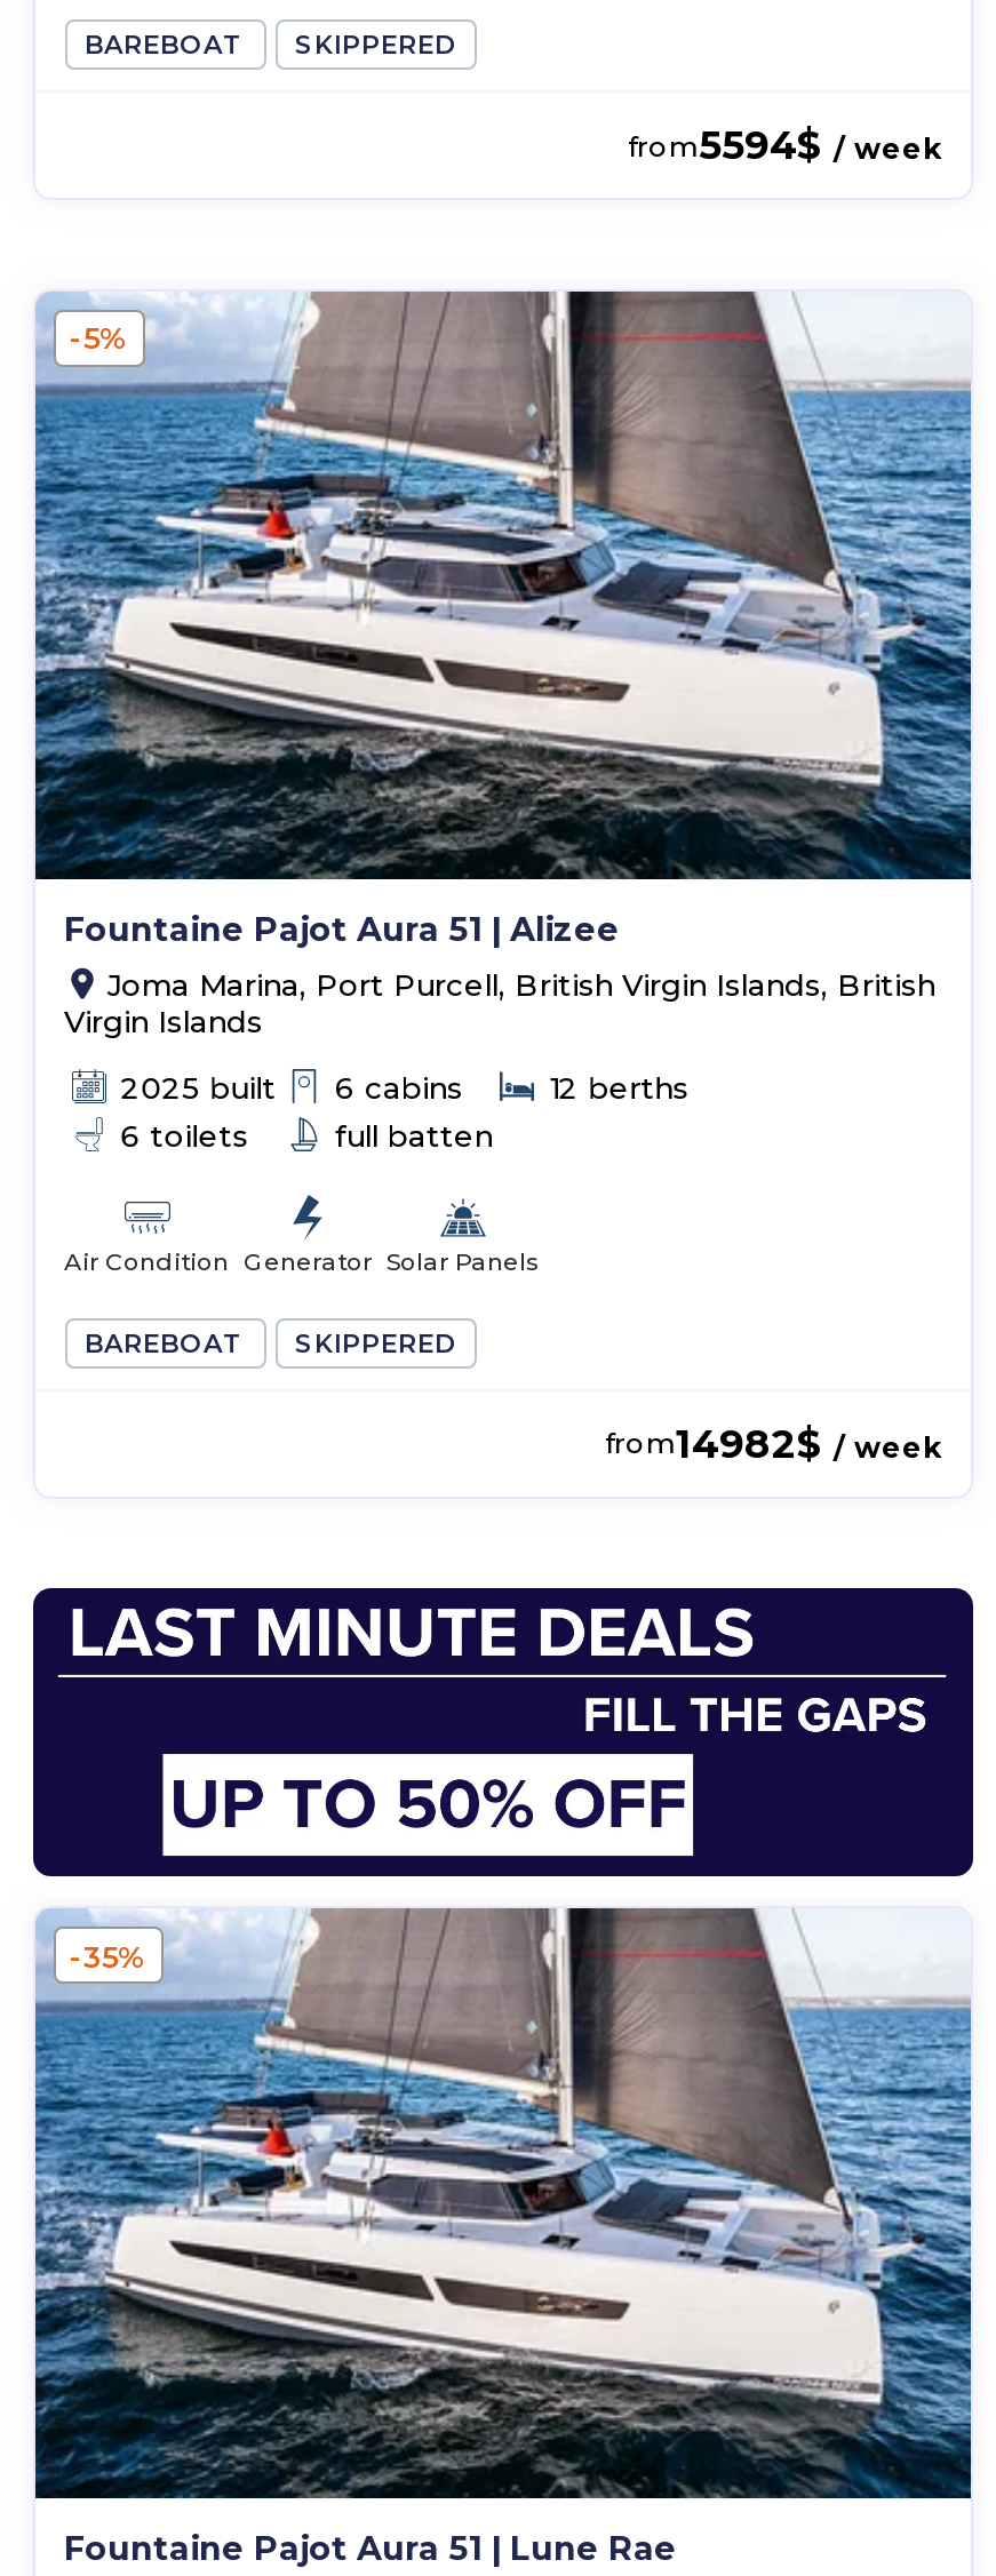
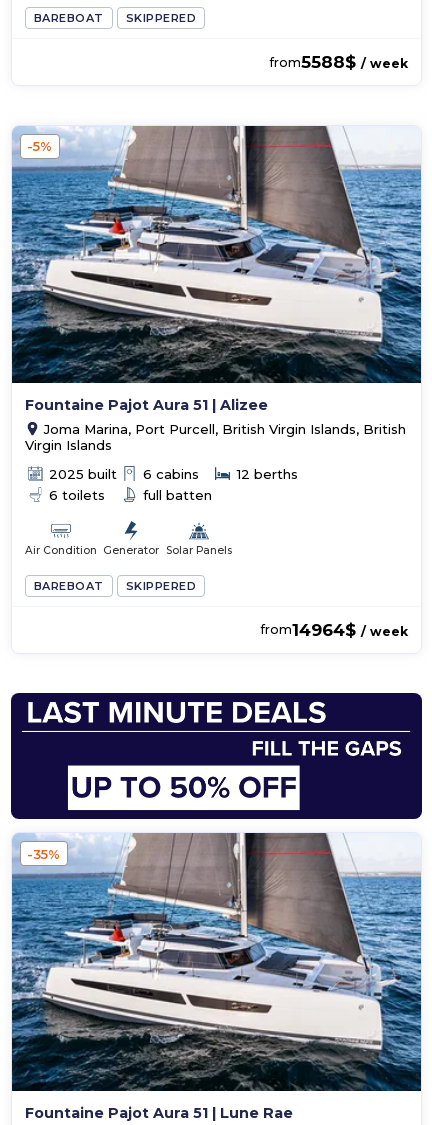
- from5594$/ week
+ from5588$/ week

- from14982$/ week
+ from14964$/ week
